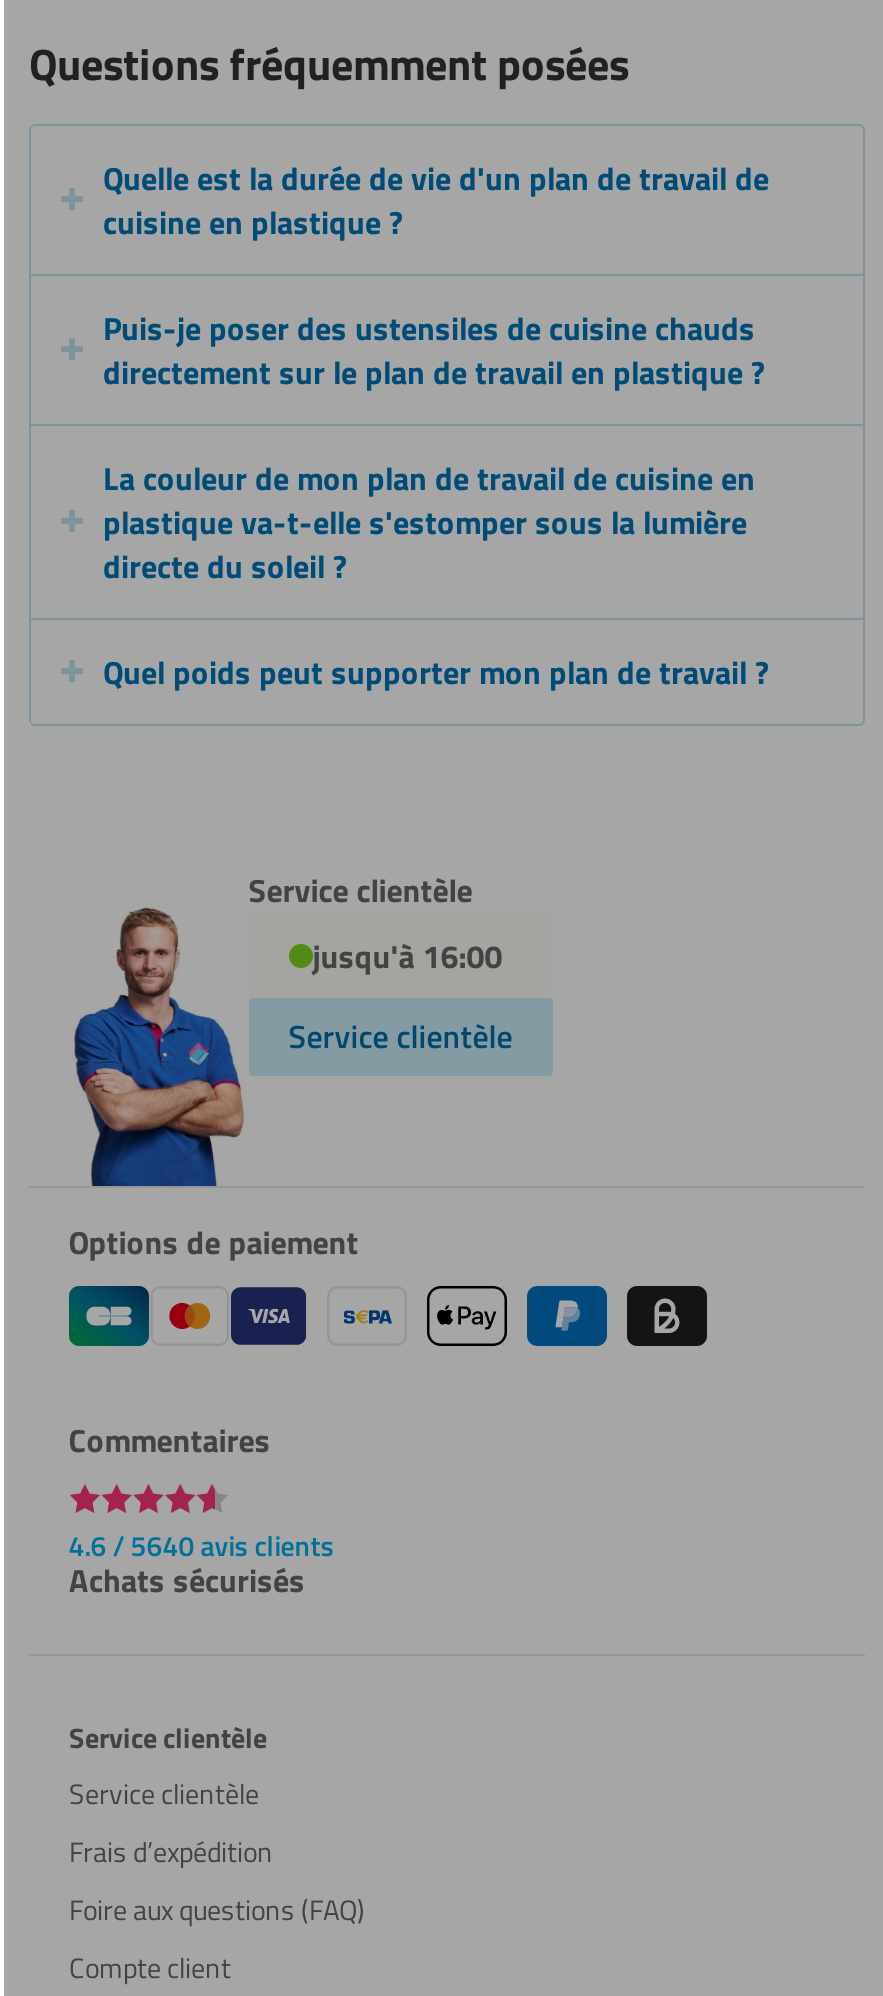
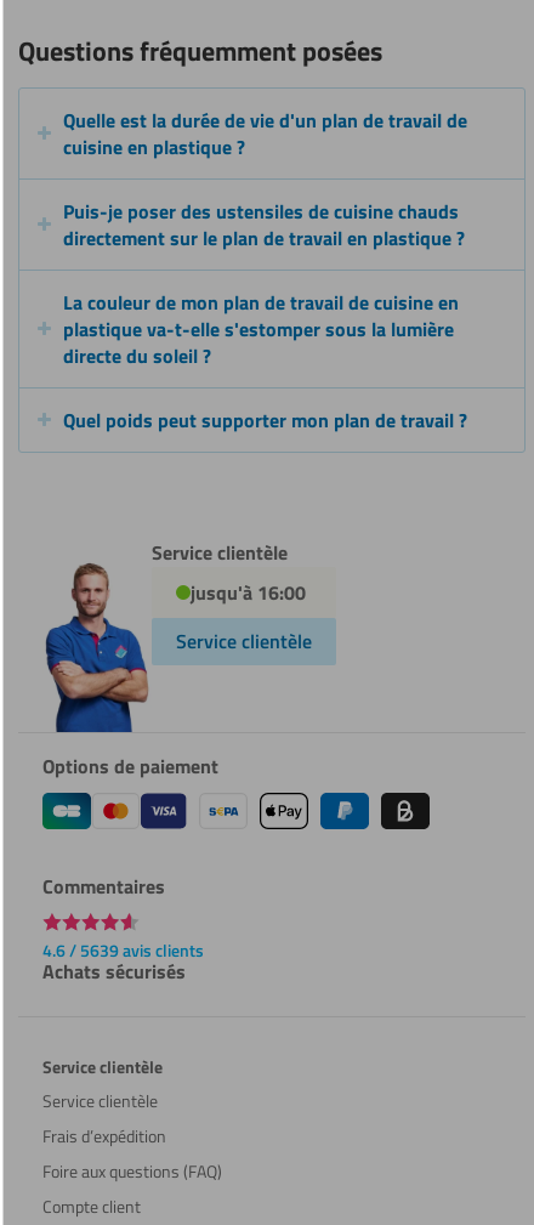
- 4.6 / 5640 avis clients
+ 4.6 / 5639 avis clients
